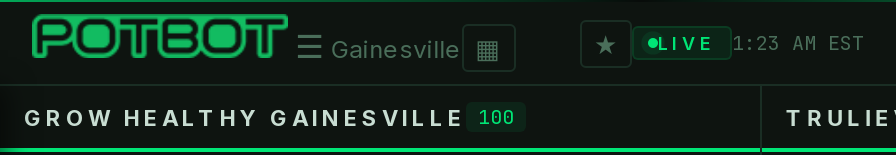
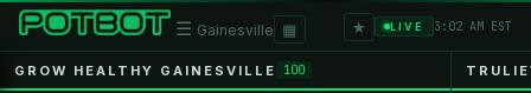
- 1:23 AM EST
+ 3:02 AM EST
